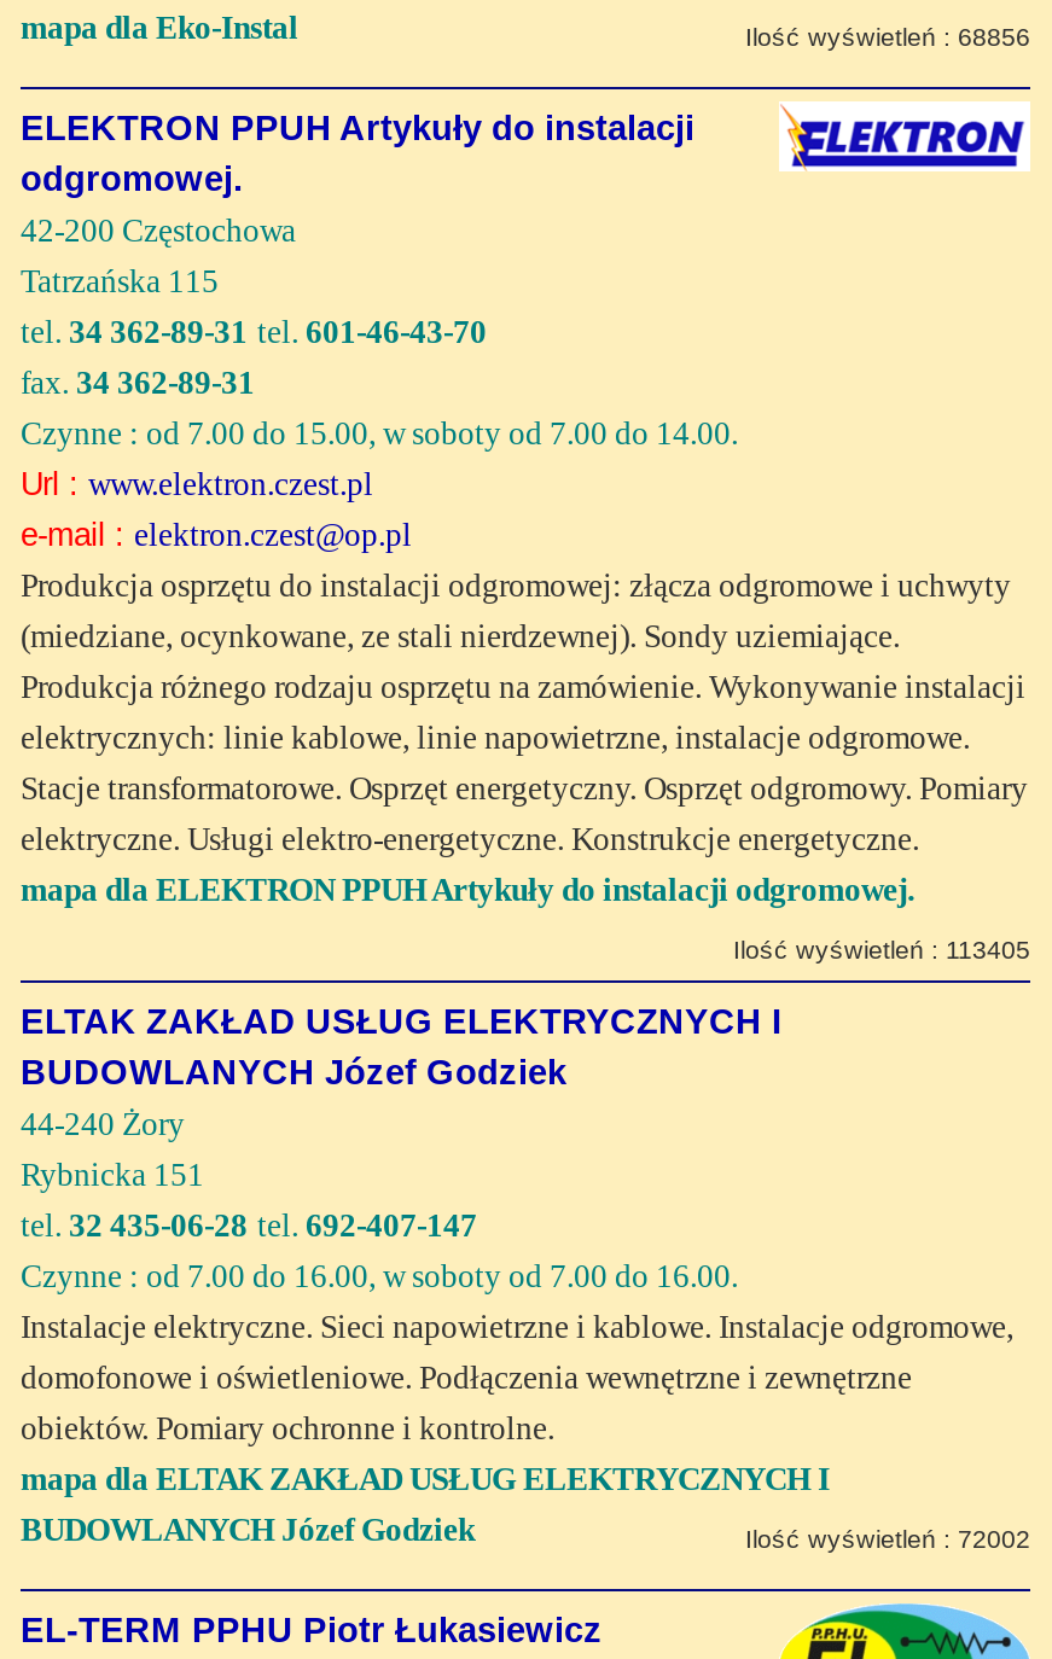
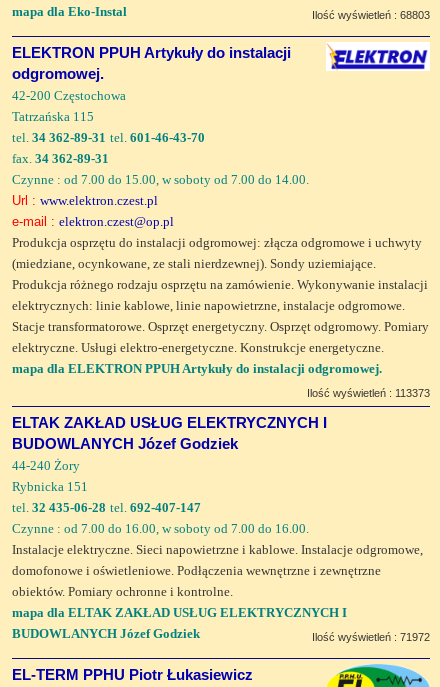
- Ilość wyświetleń : 68856
+ Ilość wyświetleń : 68803

- Ilość wyświetleń : 113405
+ Ilość wyświetleń : 113373

- Ilość wyświetleń : 72002
+ Ilość wyświetleń : 71972
